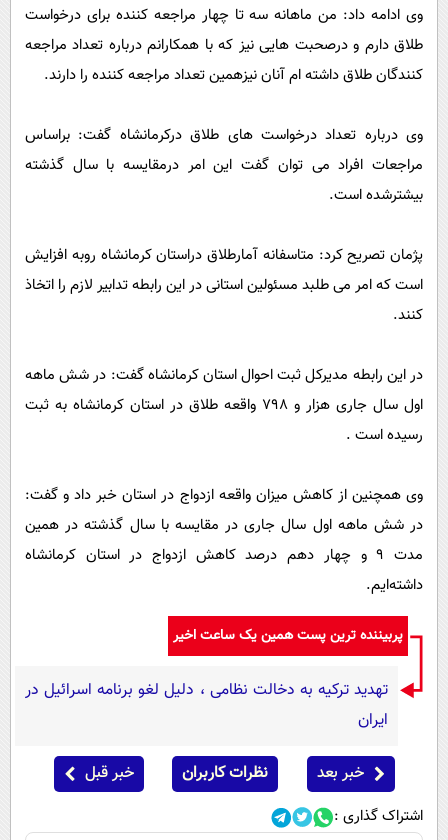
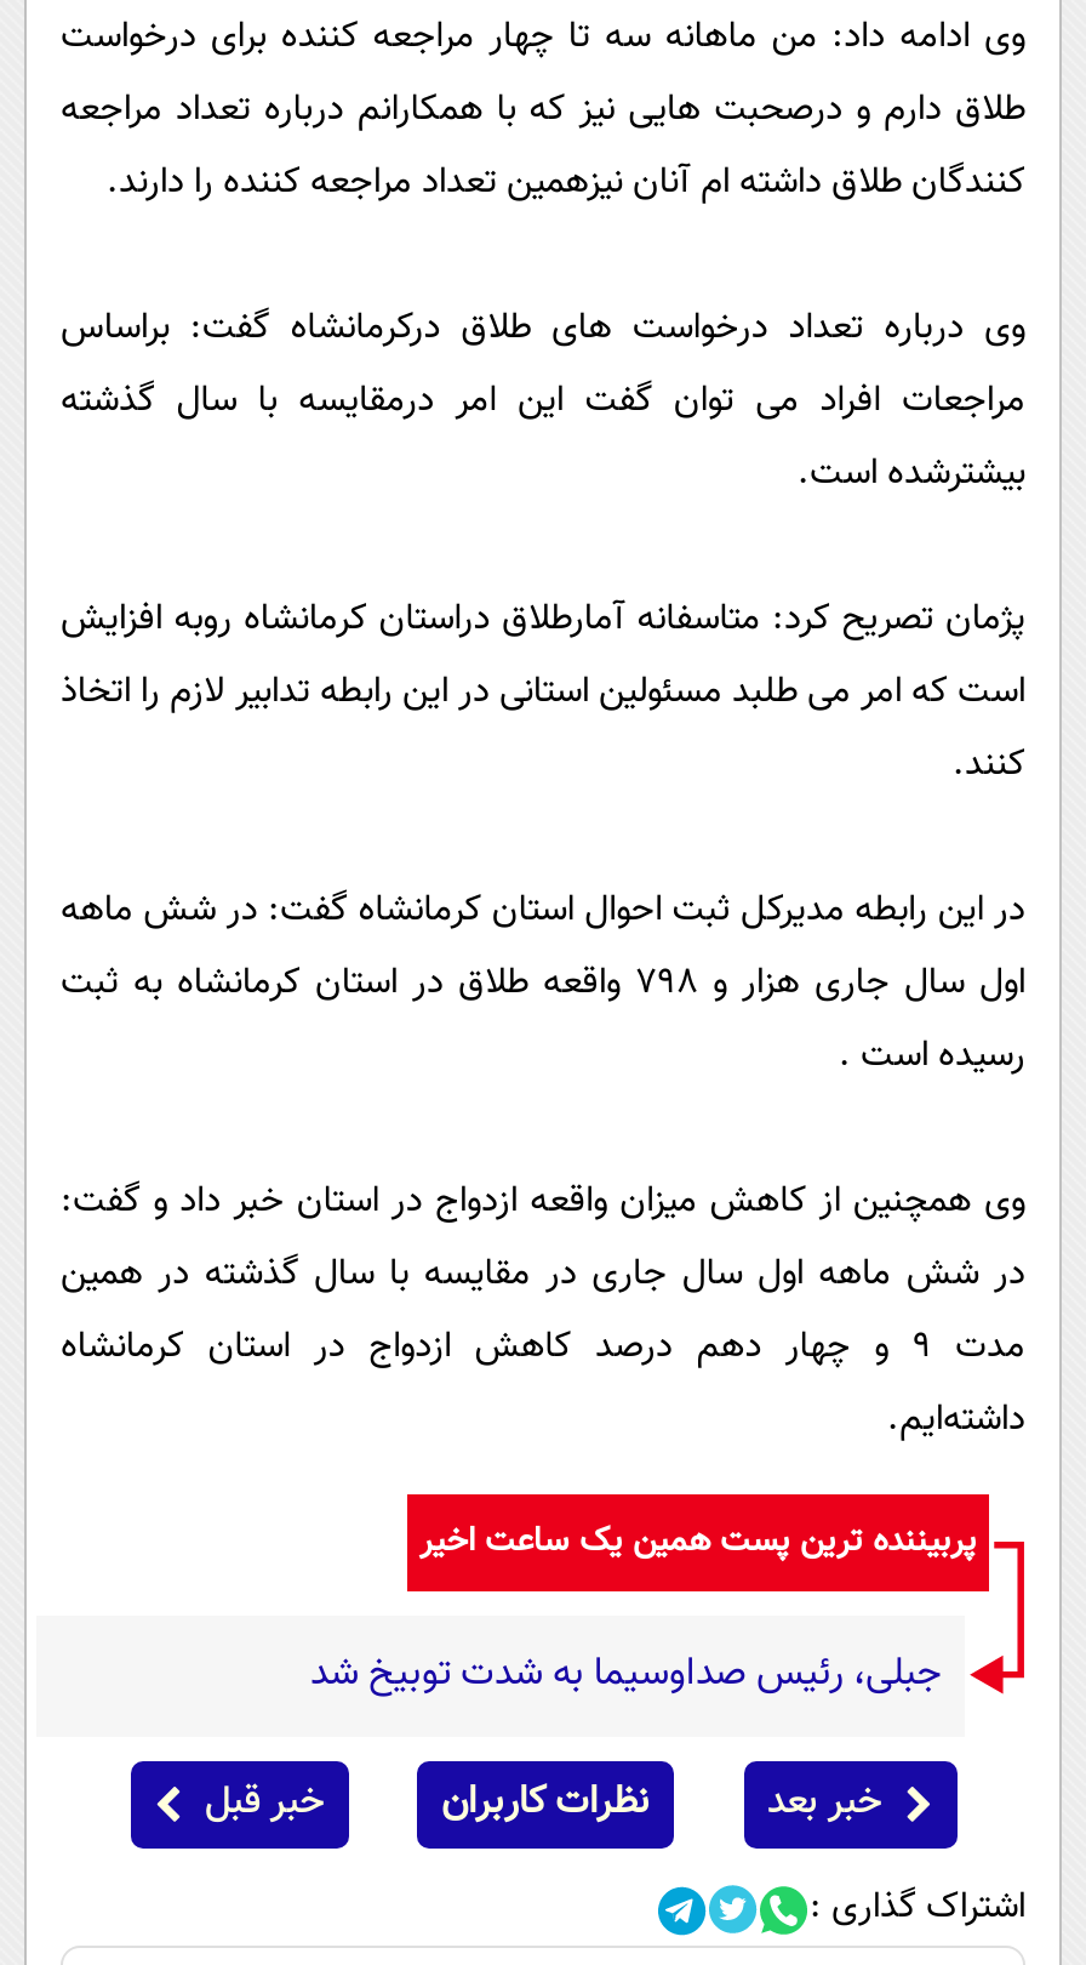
- تهدید ترکیه به دخالت نظامی ، دلیل لغو برنامه اسرائیل در
- ایران
+ جبلی، رئیس صداوسیما به شدت توبیخ شد
